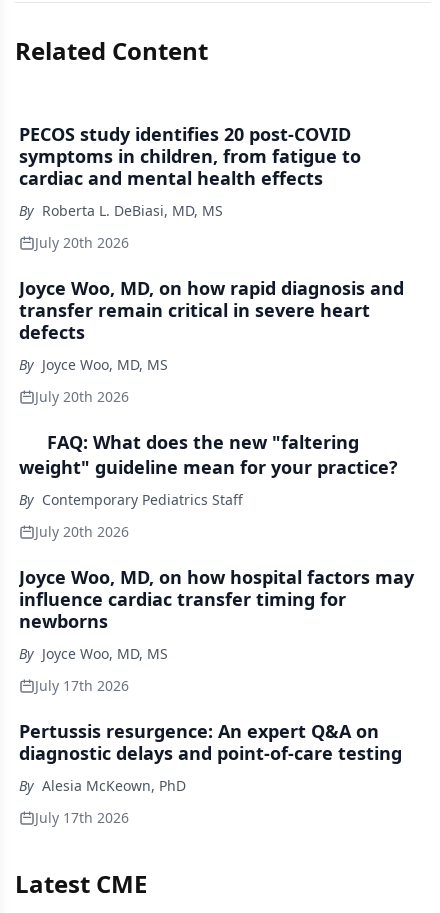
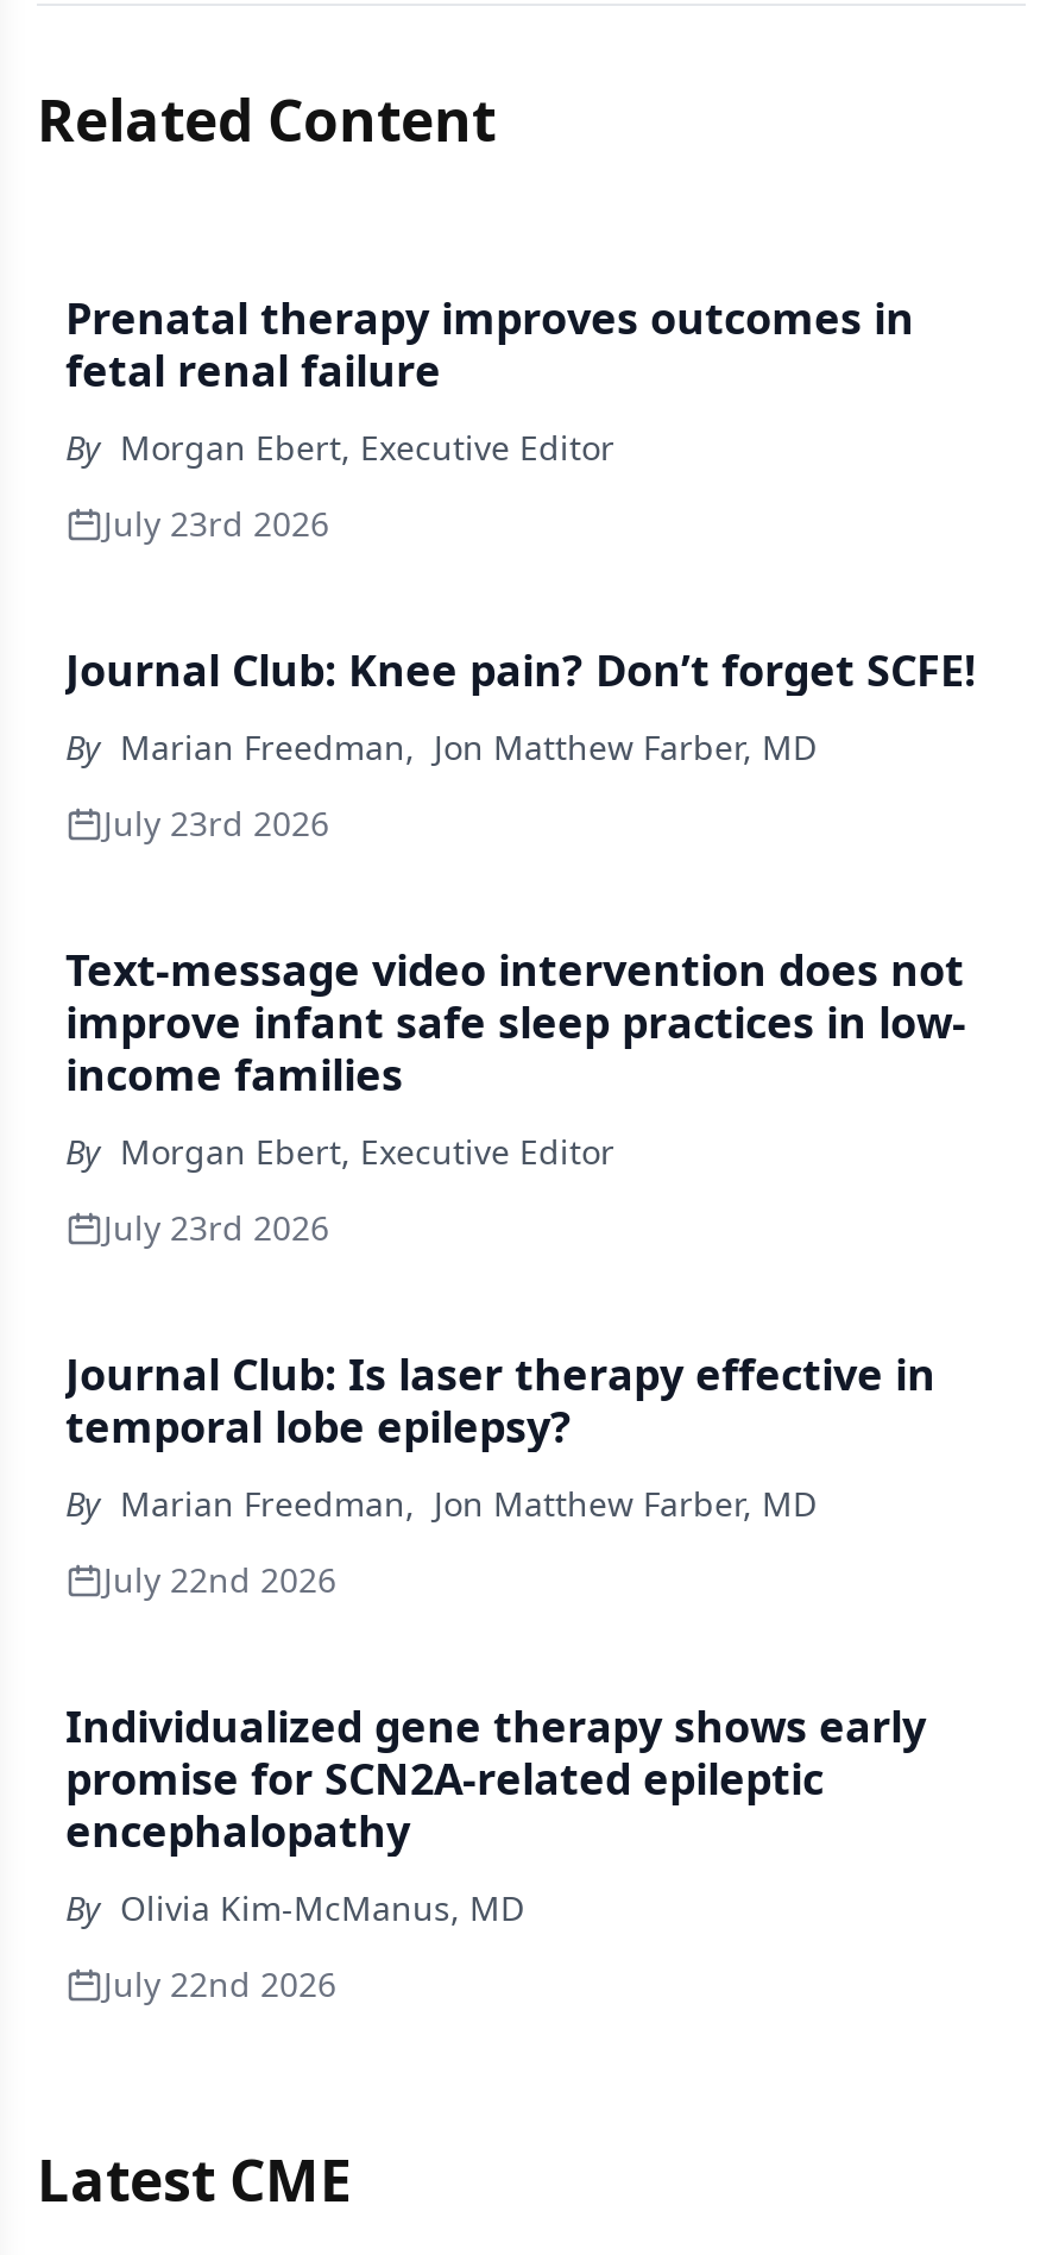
- PECOS study identifies 20 post-COVID
- symptoms in children, from fatigue to
- cardiac and mental health effects
+ Prenatal therapy improves outcomes in
+ fetal renal failure

- By Roberta L. DeBiasi, MD, MS
+ By Morgan Ebert, Executive Editor

- July 20th 2026
+ July 23rd 2026

- Joyce Woo, MD, on how rapid diagnosis and
- transfer remain critical in severe heart
- defects
+ Journal Club: Knee pain? Don’t forget SCFE!

- By Joyce Woo, MD, MS
+ By Marian Freedman, Jon Matthew Farber, MD

- July 20th 2026
+ July 23rd 2026

- FAQ: What does the new "faltering
- weight" guideline mean for your practice?
+ Text-message video intervention does not
+ improve infant safe sleep practices in low-
+ income families

- By Contemporary Pediatrics Staff
+ By Morgan Ebert, Executive Editor

- July 20th 2026
+ July 23rd 2026

- Joyce Woo, MD, on how hospital factors may
- influence cardiac transfer timing for
- newborns
+ Journal Club: Is laser therapy effective in
+ temporal lobe epilepsy?

- By Joyce Woo, MD, MS
+ By Marian Freedman, Jon Matthew Farber, MD

- July 17th 2026
+ July 22nd 2026

- Pertussis resurgence: An expert Q&A on
- diagnostic delays and point-of-care testing
+ Individualized gene therapy shows early
+ promise for SCN2A-related epileptic
+ encephalopathy

- By Alesia McKeown, PhD
+ By Olivia Kim-McManus, MD

- July 17th 2026
+ July 22nd 2026
